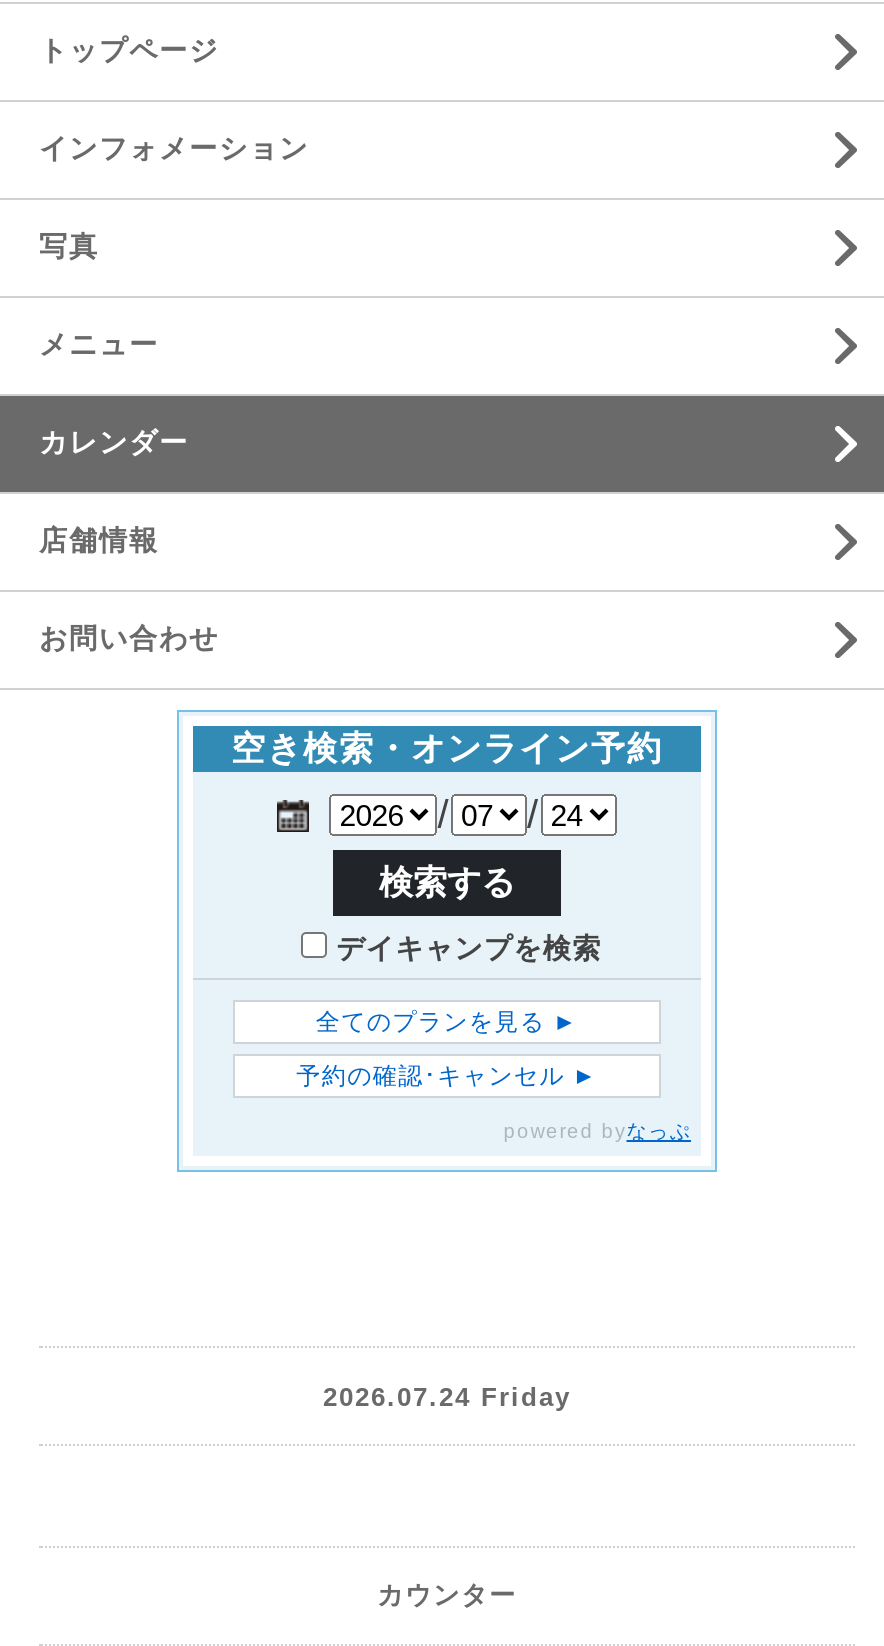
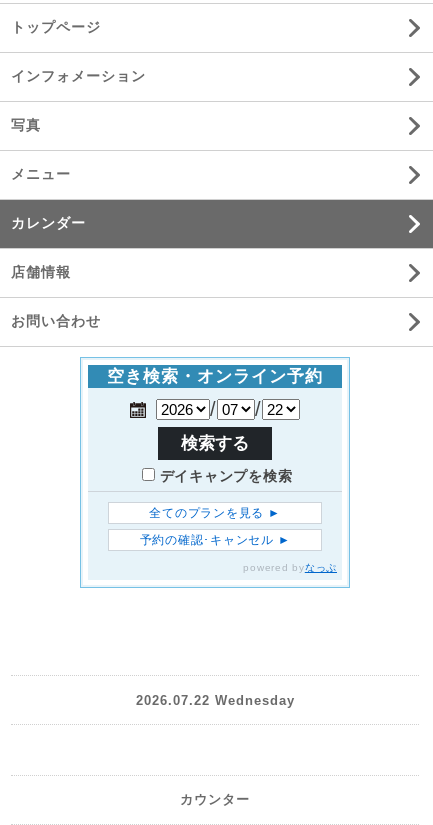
- 2026.07.24 Friday
+ 2026.07.22 Wednesday
